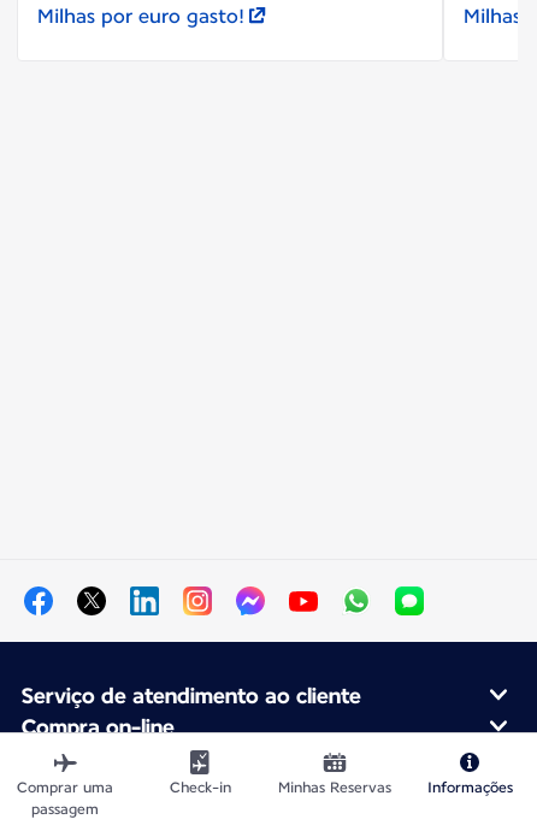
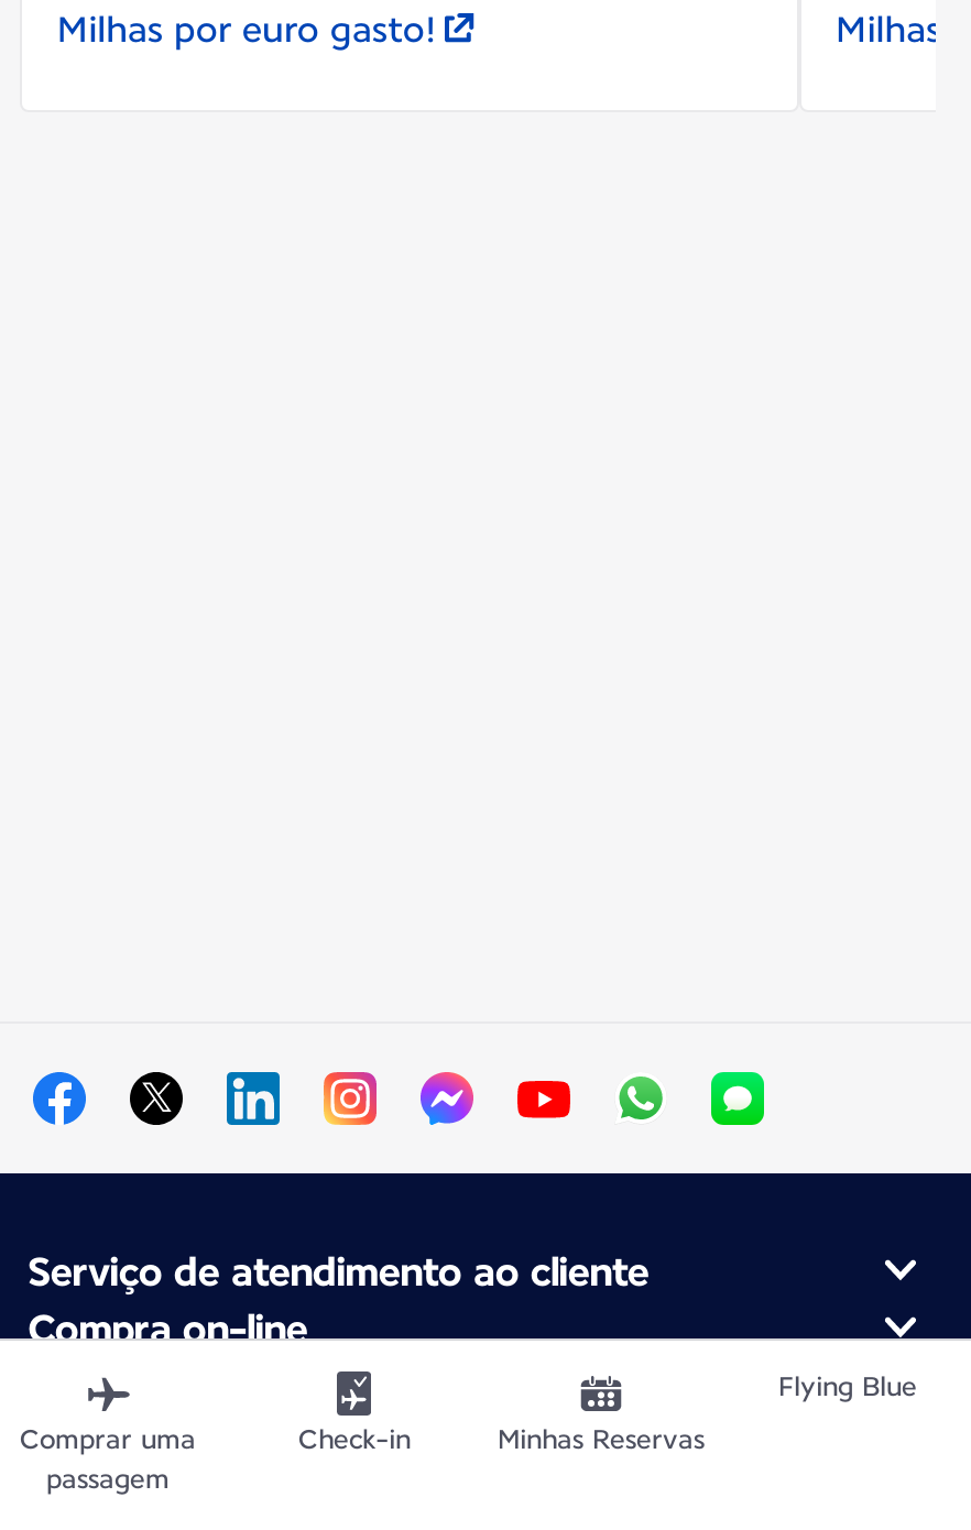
- Informações
+ Flying Blue
